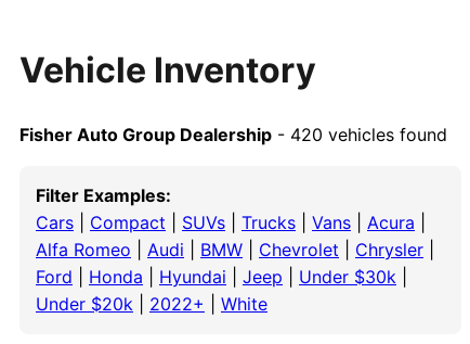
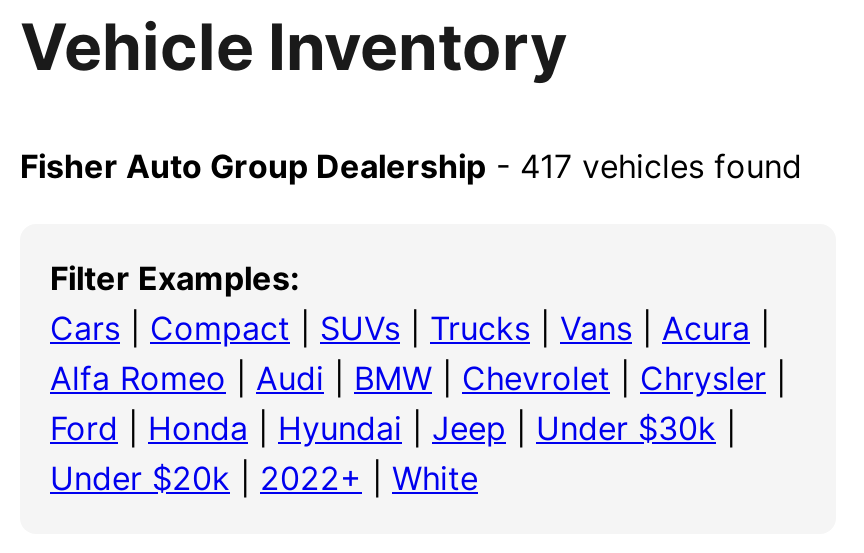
- Fisher Auto Group Dealership - 420 vehicles found
+ Fisher Auto Group Dealership - 417 vehicles found
